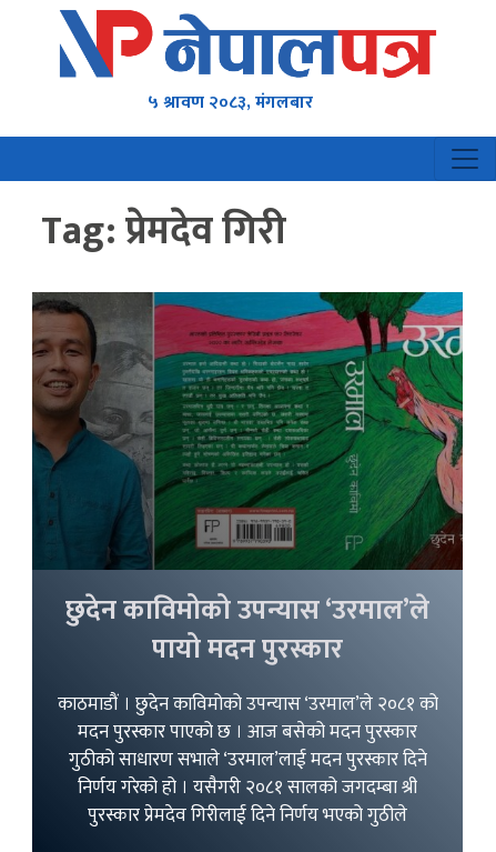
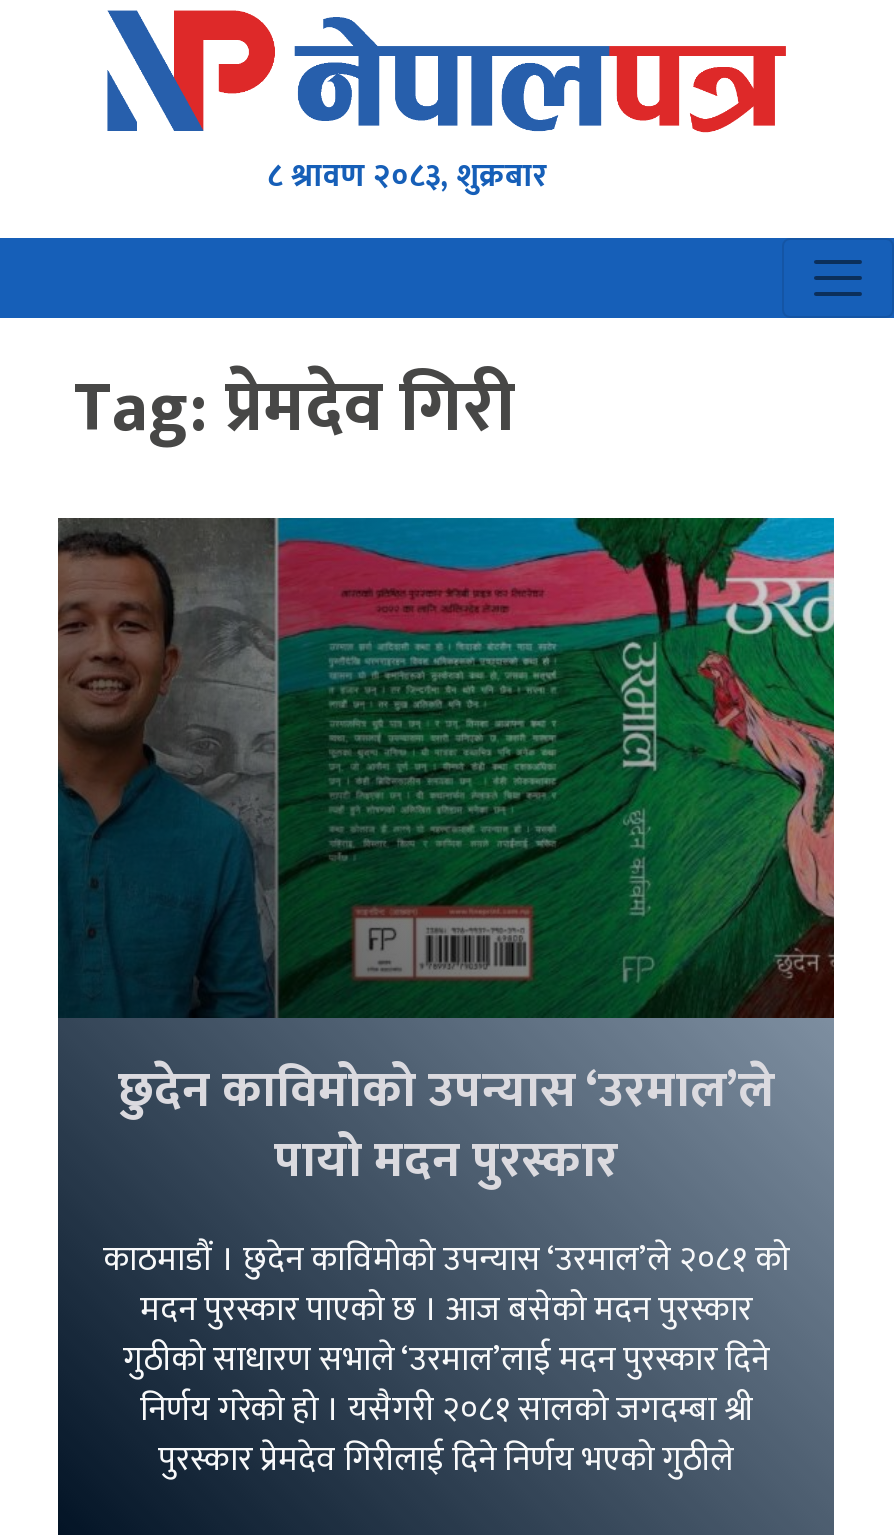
- ५ श्रावण २०८३, मंगलबार
+ ८ श्रावण २०८३, शुक्रबार
